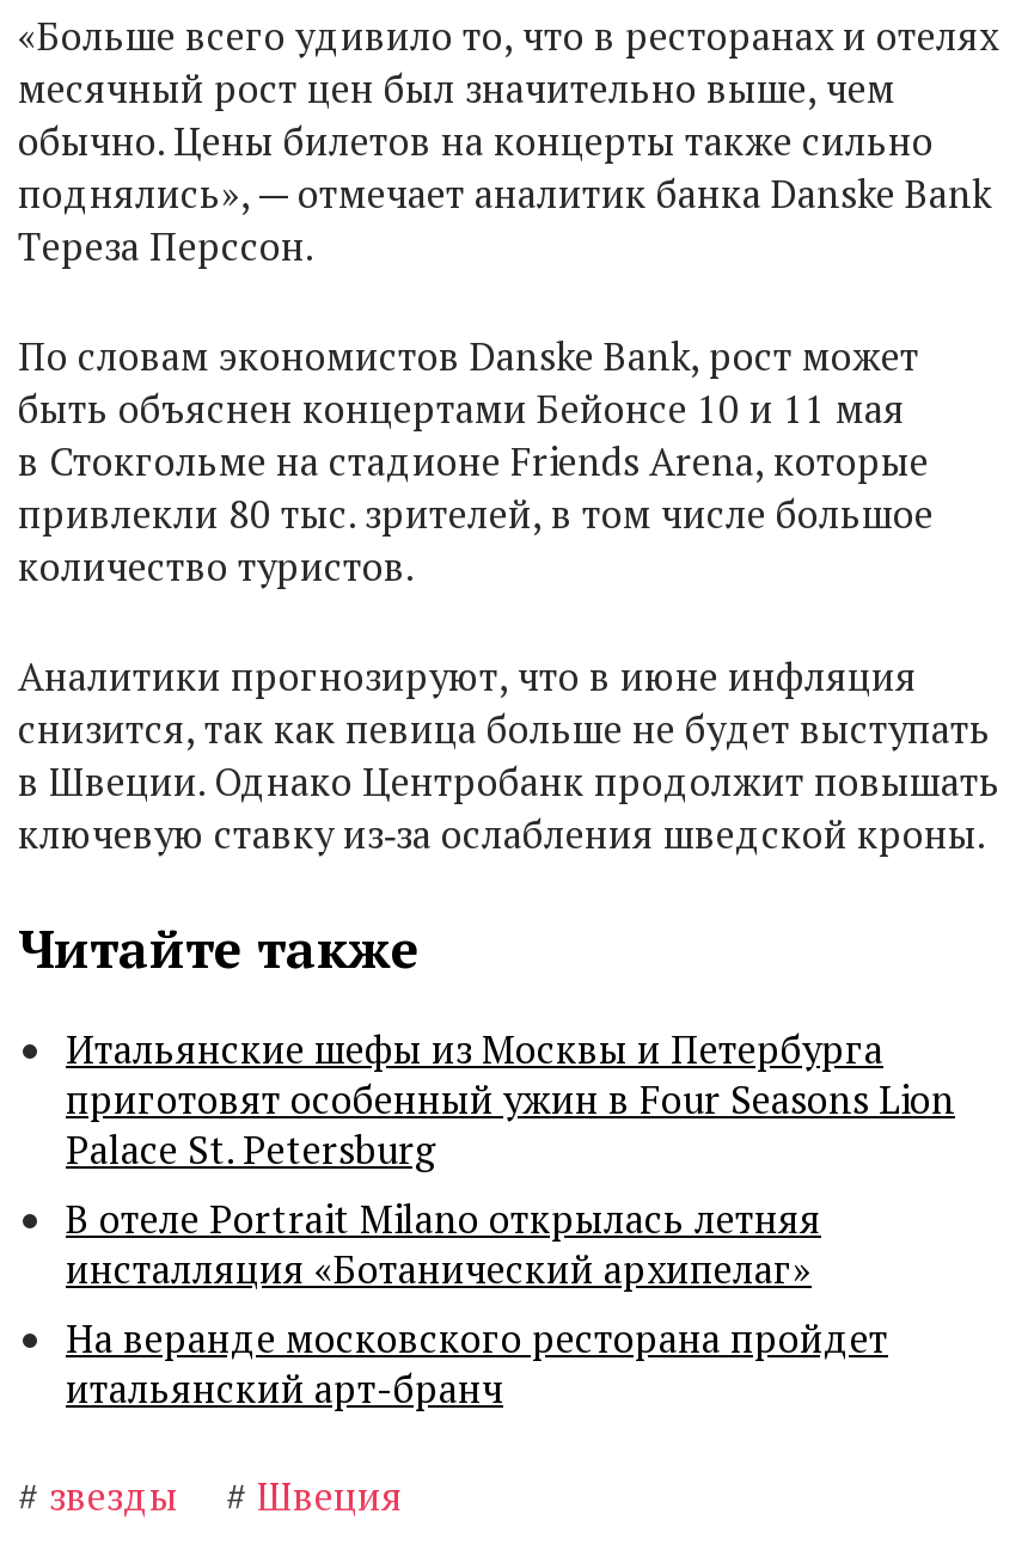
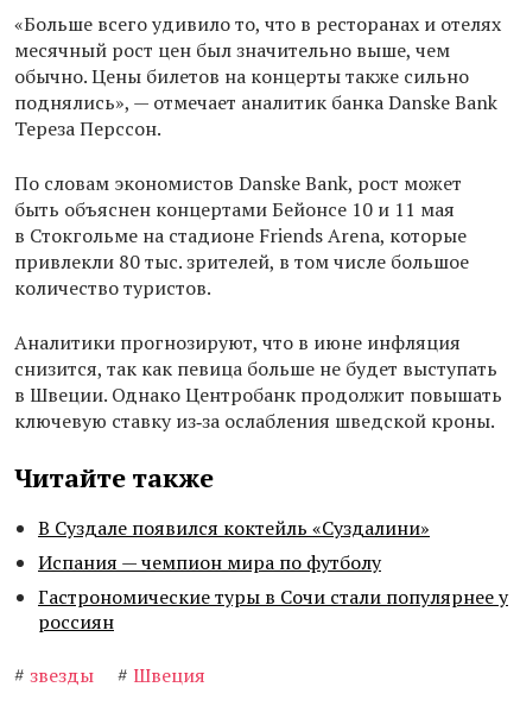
- Итальянские шефы из Москвы и Петербурга
- приготовят особенный ужин в Four Seasons Lion
- Palace St. Petersburg
- В отеле Portrait Milano открылась летняя
- инсталляция «Ботанический архипелаг»
- На веранде московского ресторана пройдет
- итальянский арт-бранч
+ В Суздале появился коктейль «Суздалини»
+ Испания — чемпион мира по футболу
+ Гастрономические туры в Сочи стали популярнее у
+ россиян
